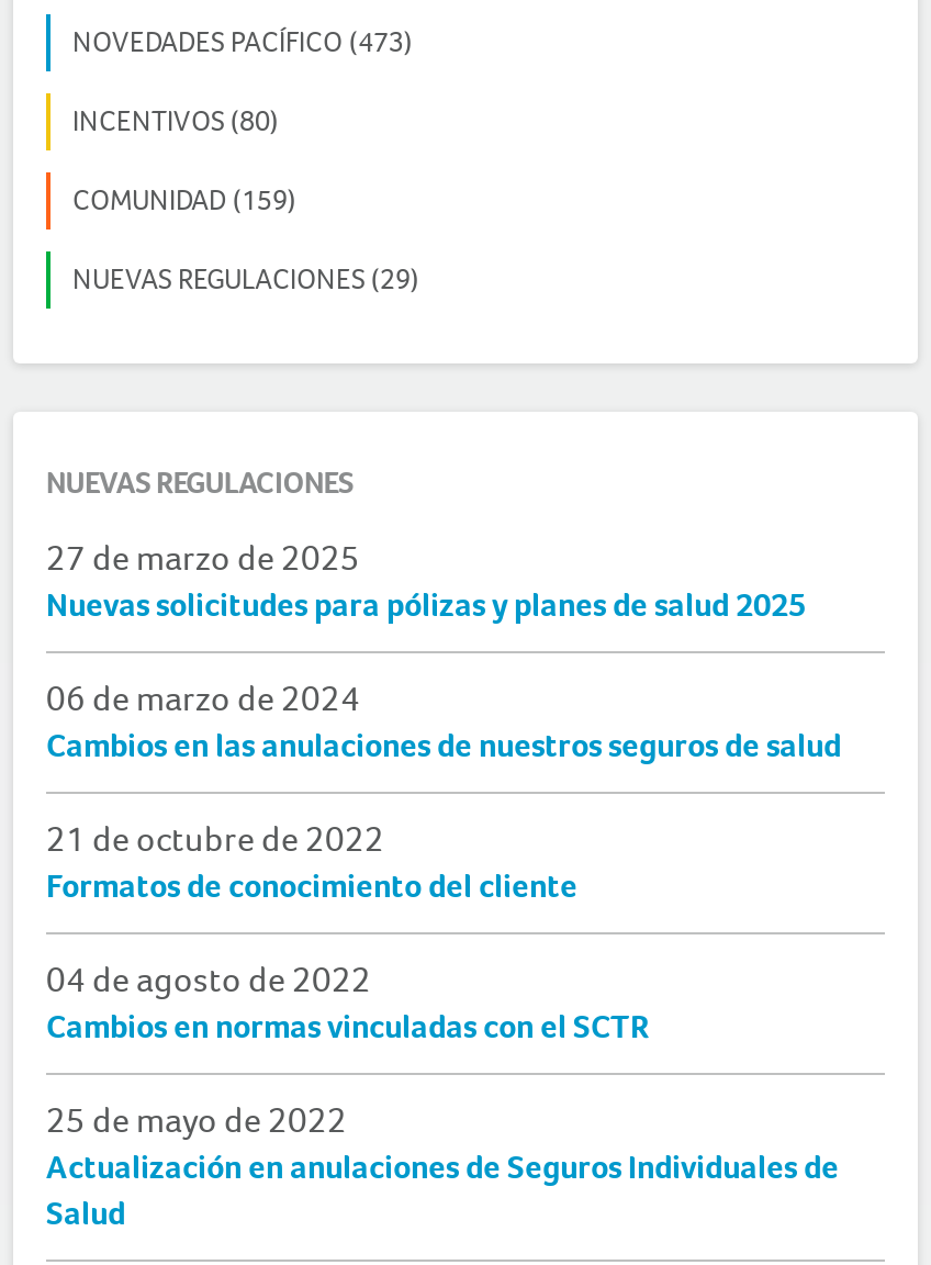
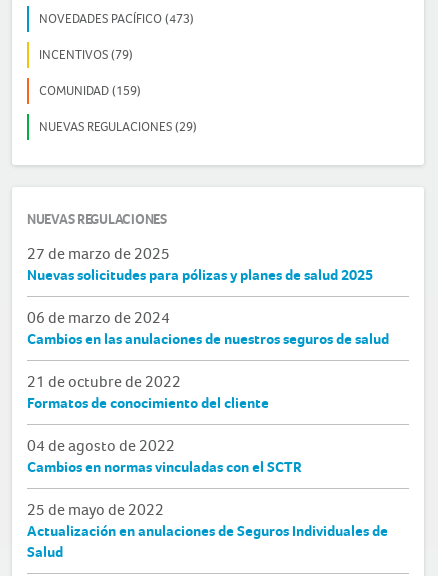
- INCENTIVOS (80)
+ INCENTIVOS (79)
